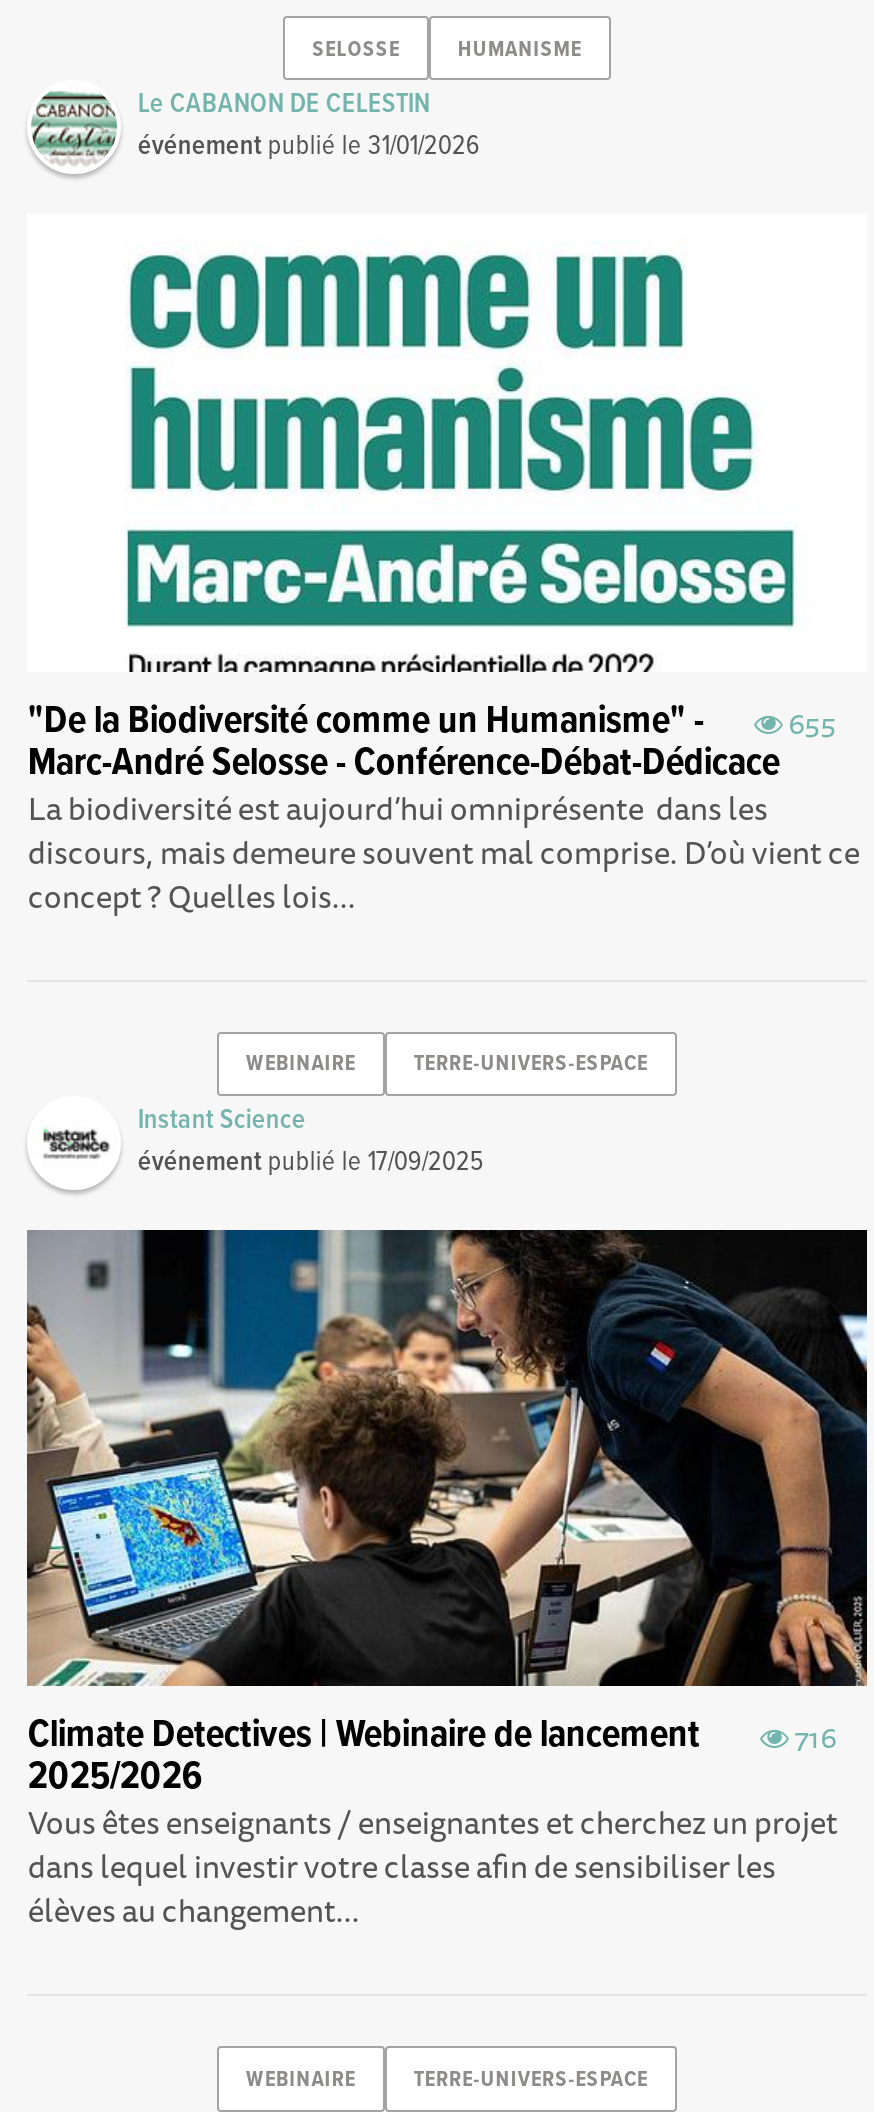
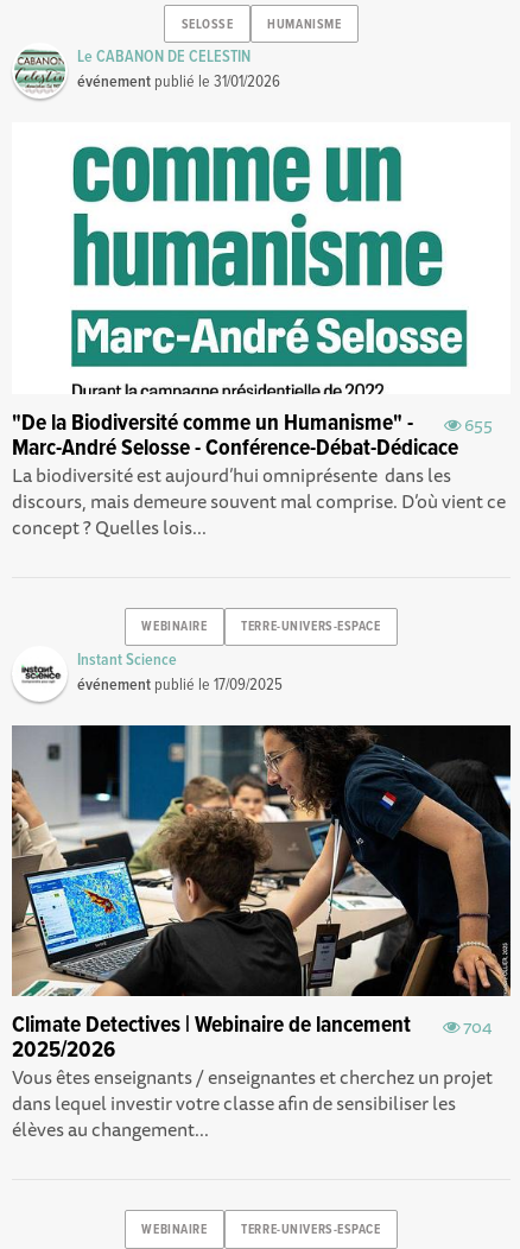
- 716
+ 704
